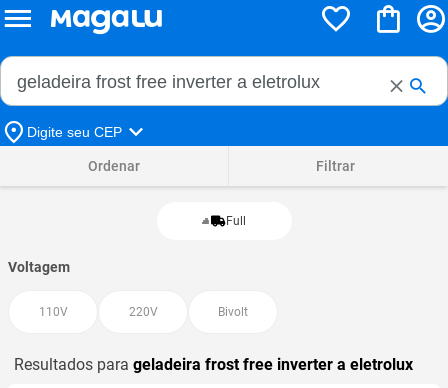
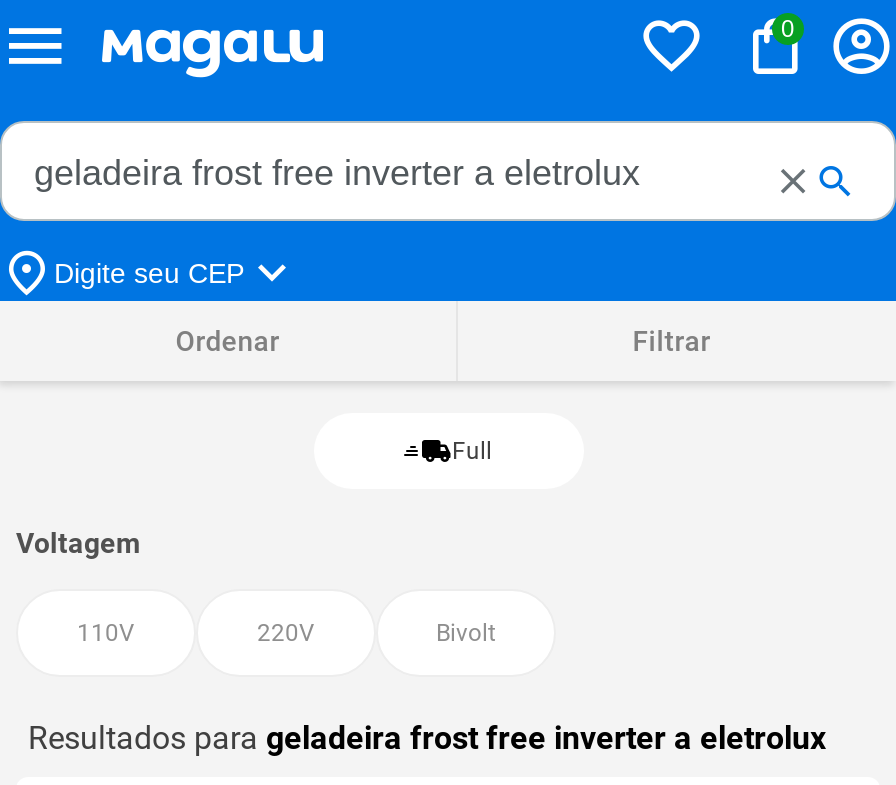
+ 0
